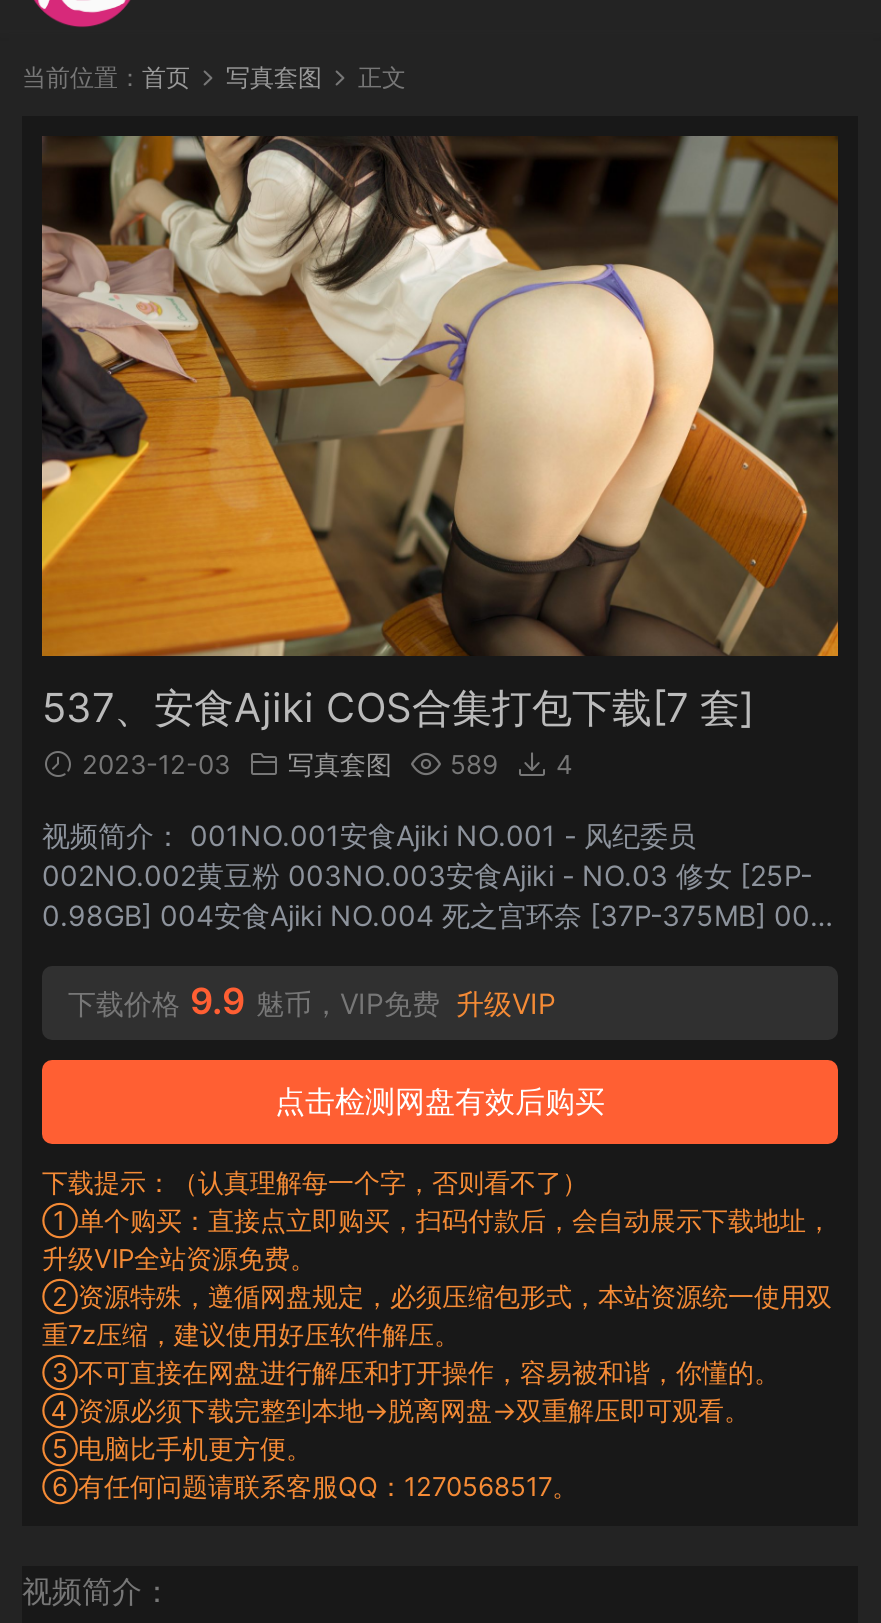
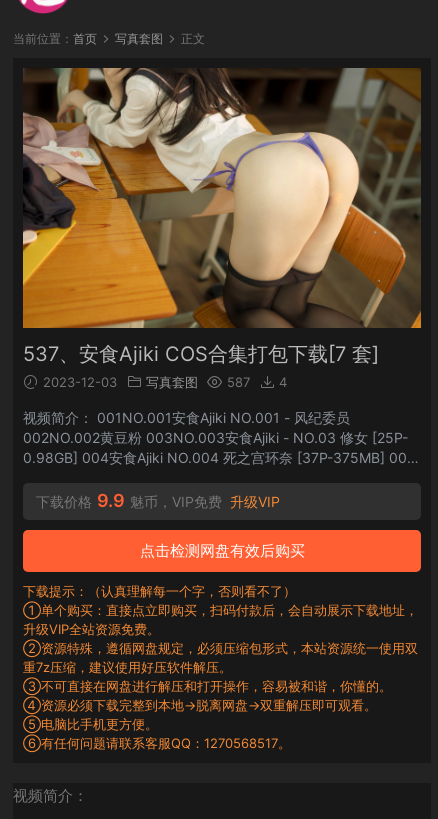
- 2023-12-03 写真套图 589 4
+ 2023-12-03 写真套图 587 4
